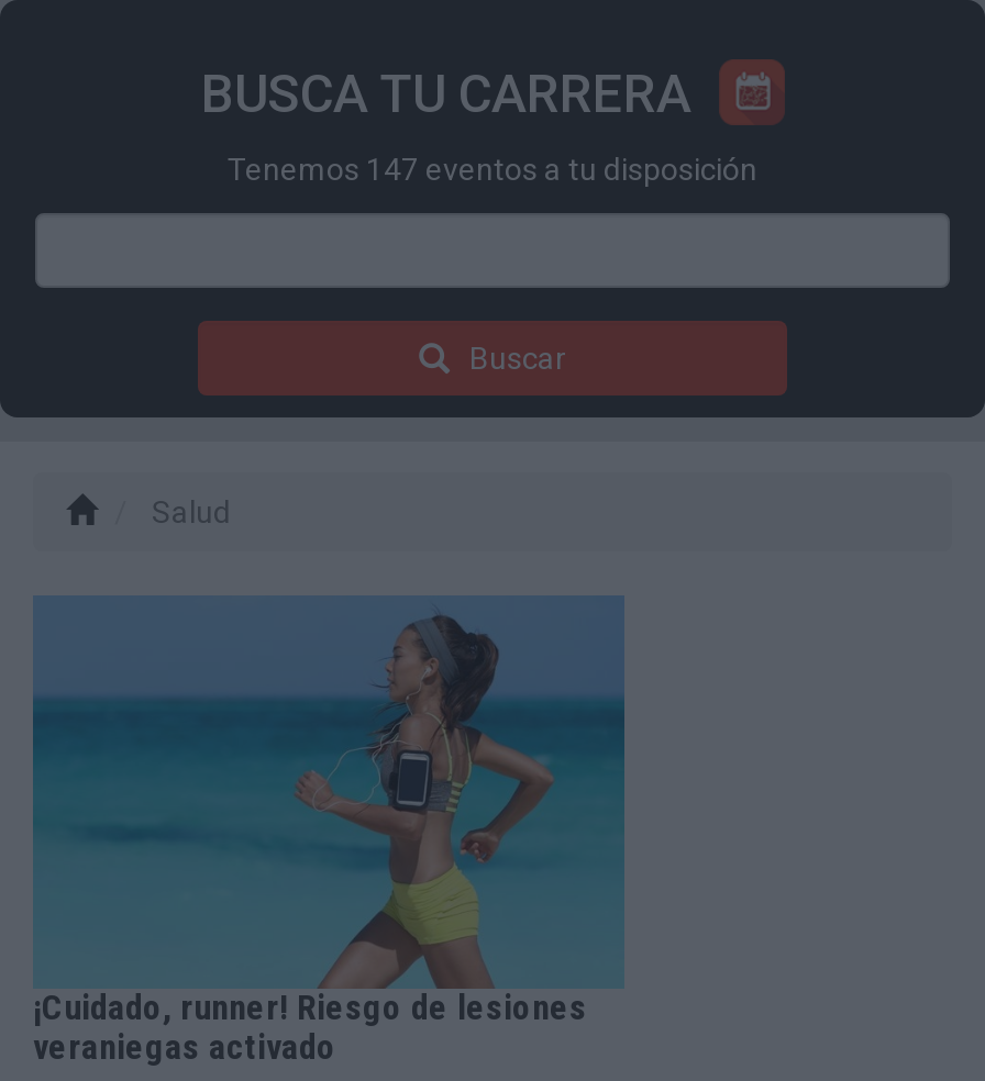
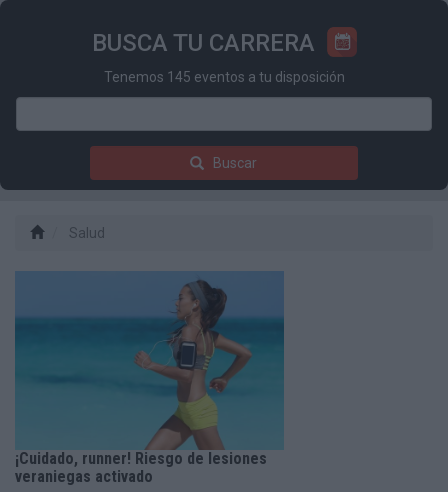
- Tenemos 147 eventos a tu disposición
+ Tenemos 145 eventos a tu disposición
